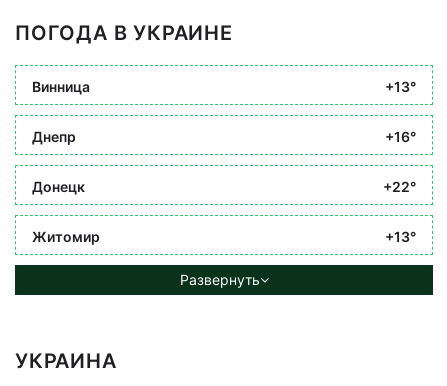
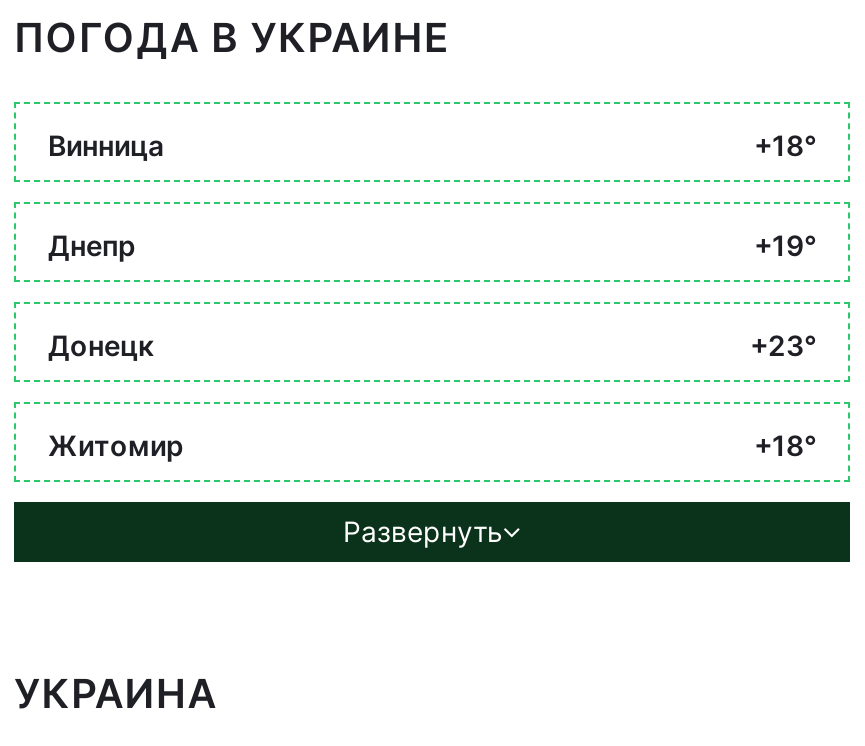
- +13°
+ +18°

- +16°
+ +19°

- +22°
+ +23°

- +13°
+ +18°
